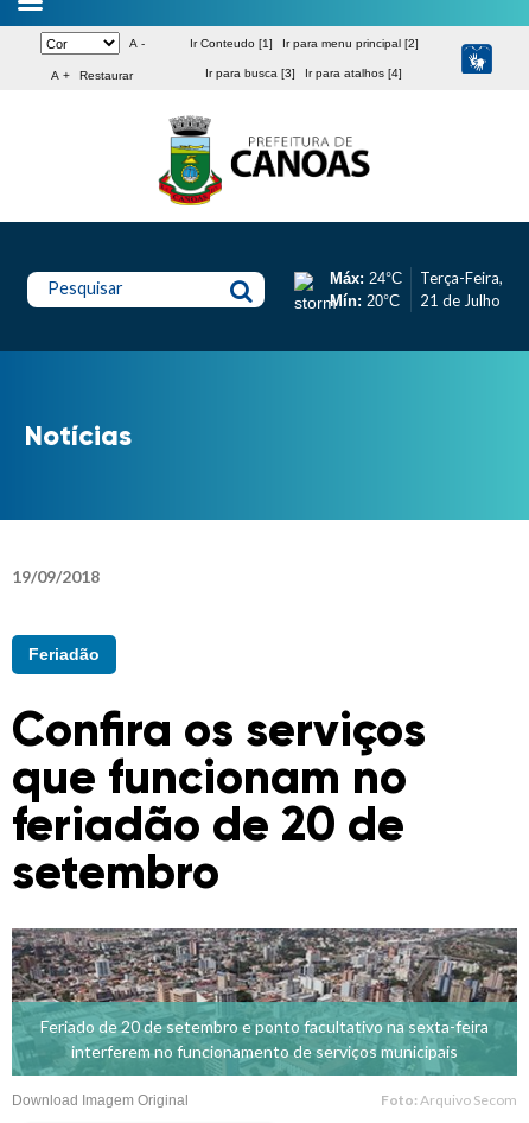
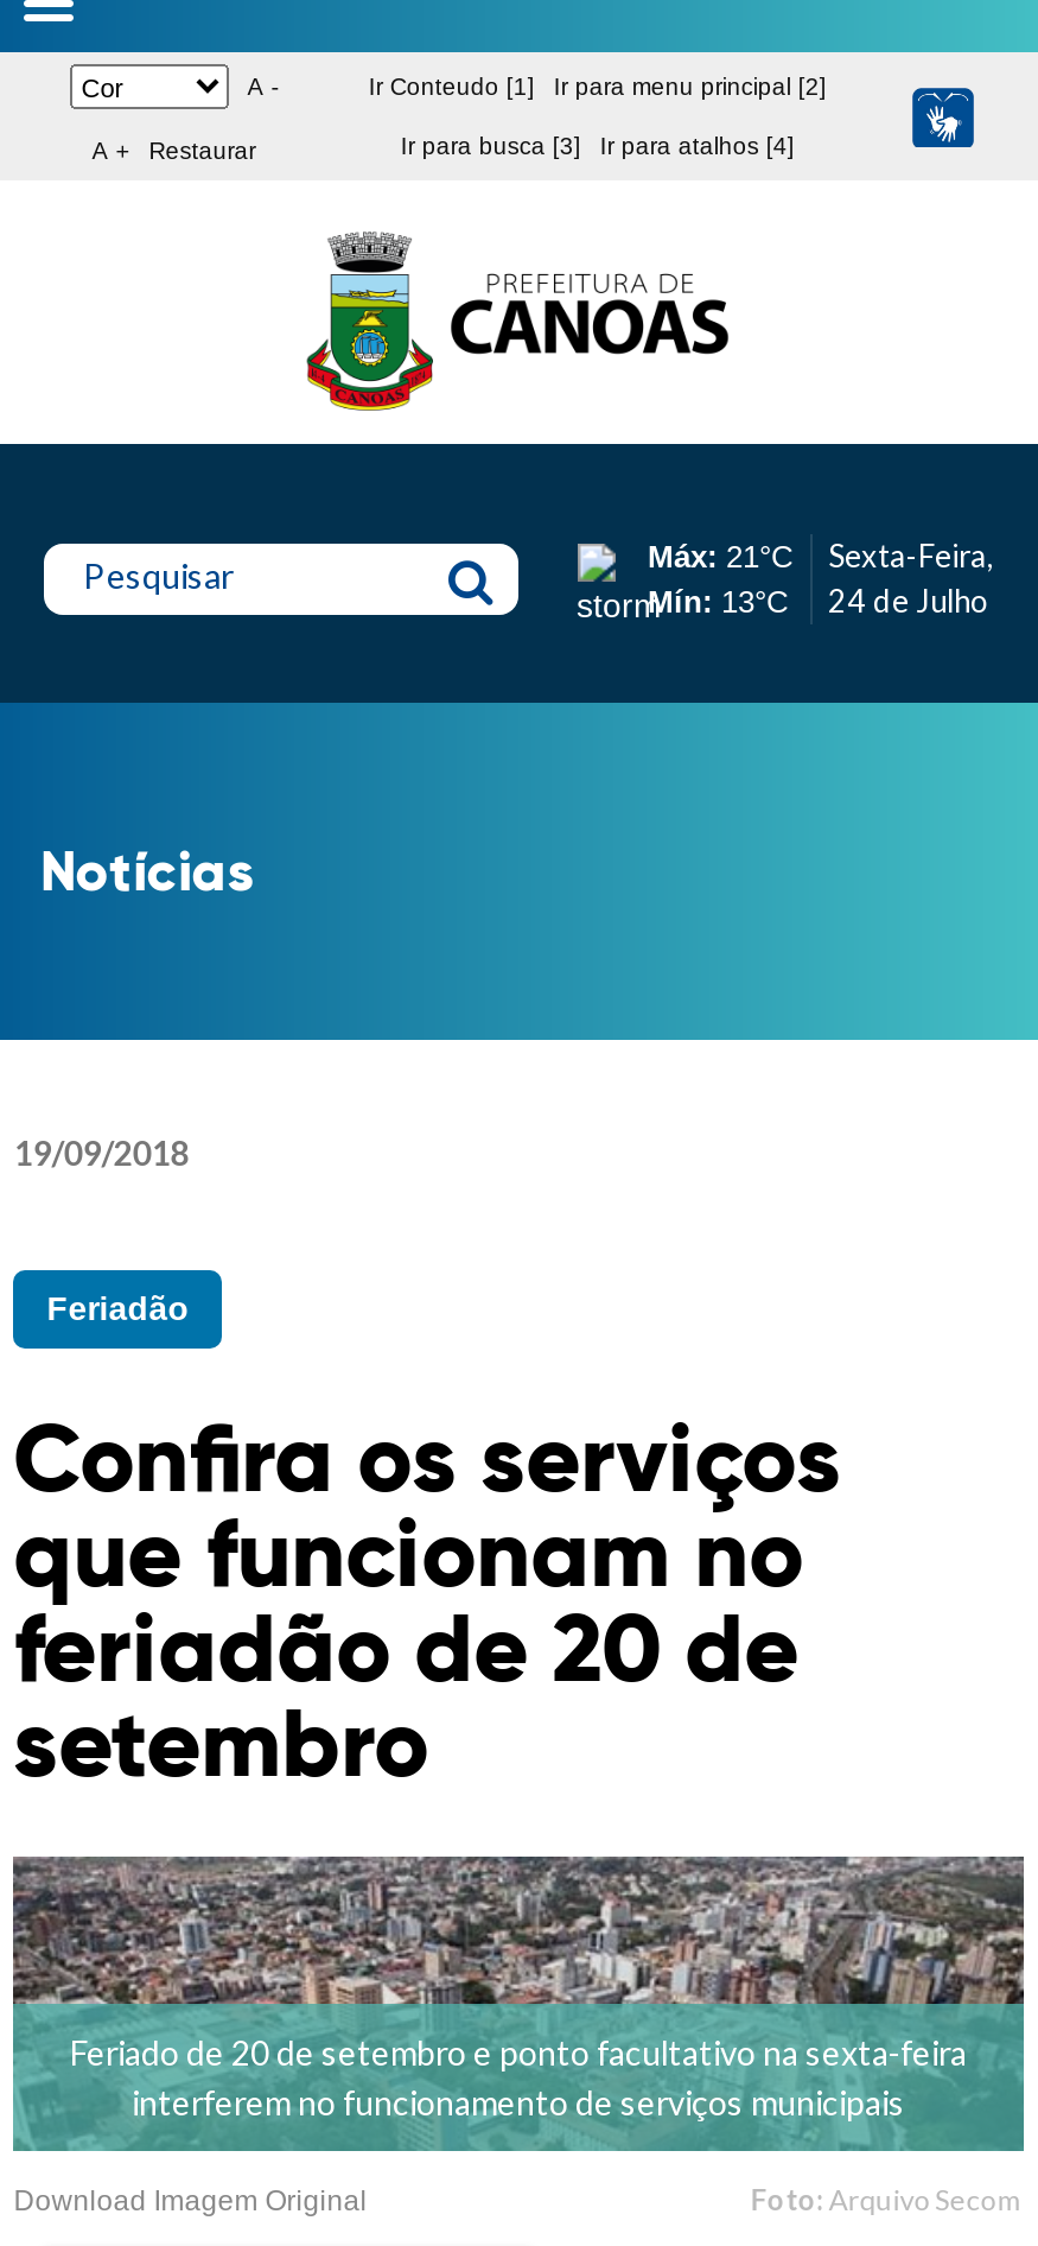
- Máx: 24°C
- Mín: 20°C
+ Máx: 21°C
+ Mín: 13°C

- Terça-Feira,
- 21 de Julho
+ Sexta-Feira,
+ 24 de Julho
